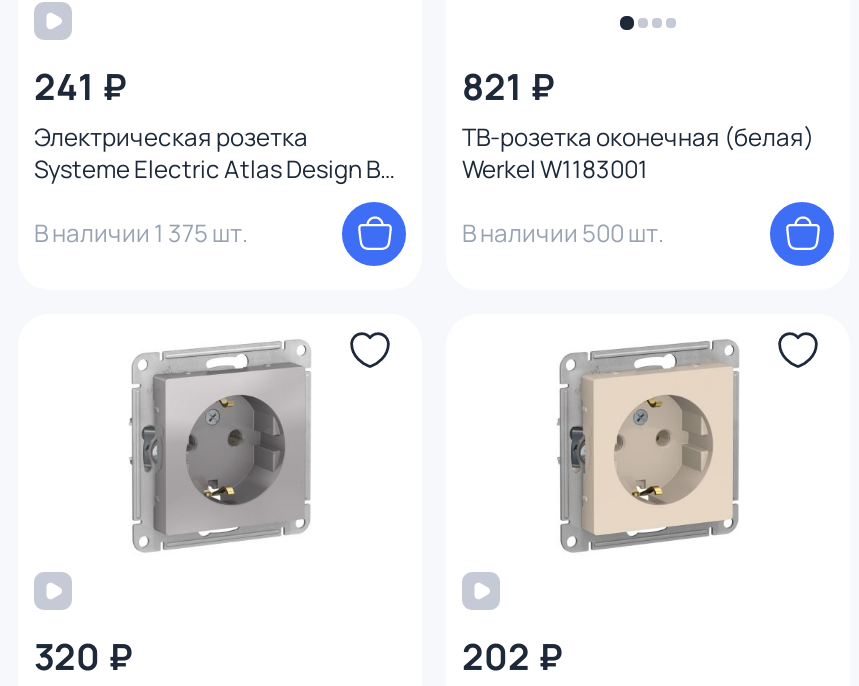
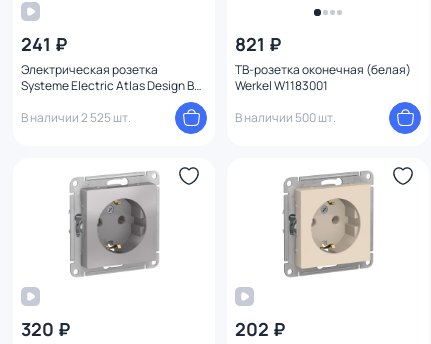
- В наличии 1 375 шт.
+ В наличии 2 525 шт.
